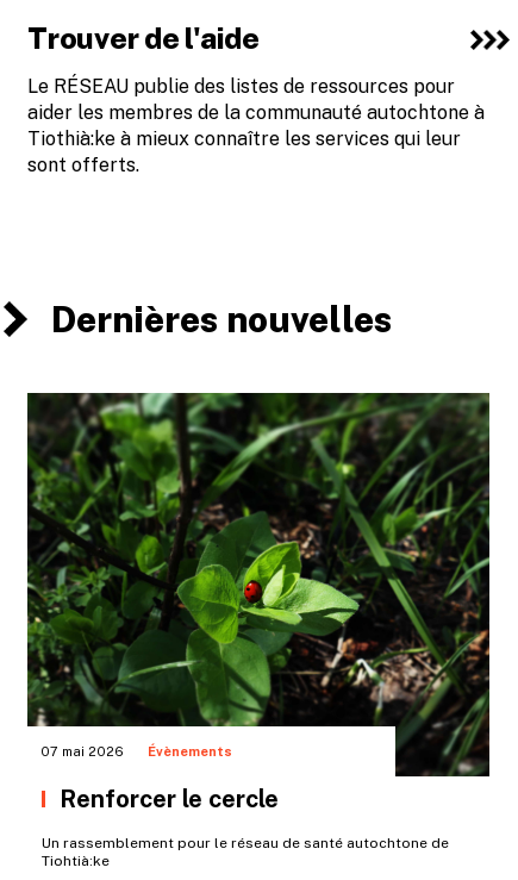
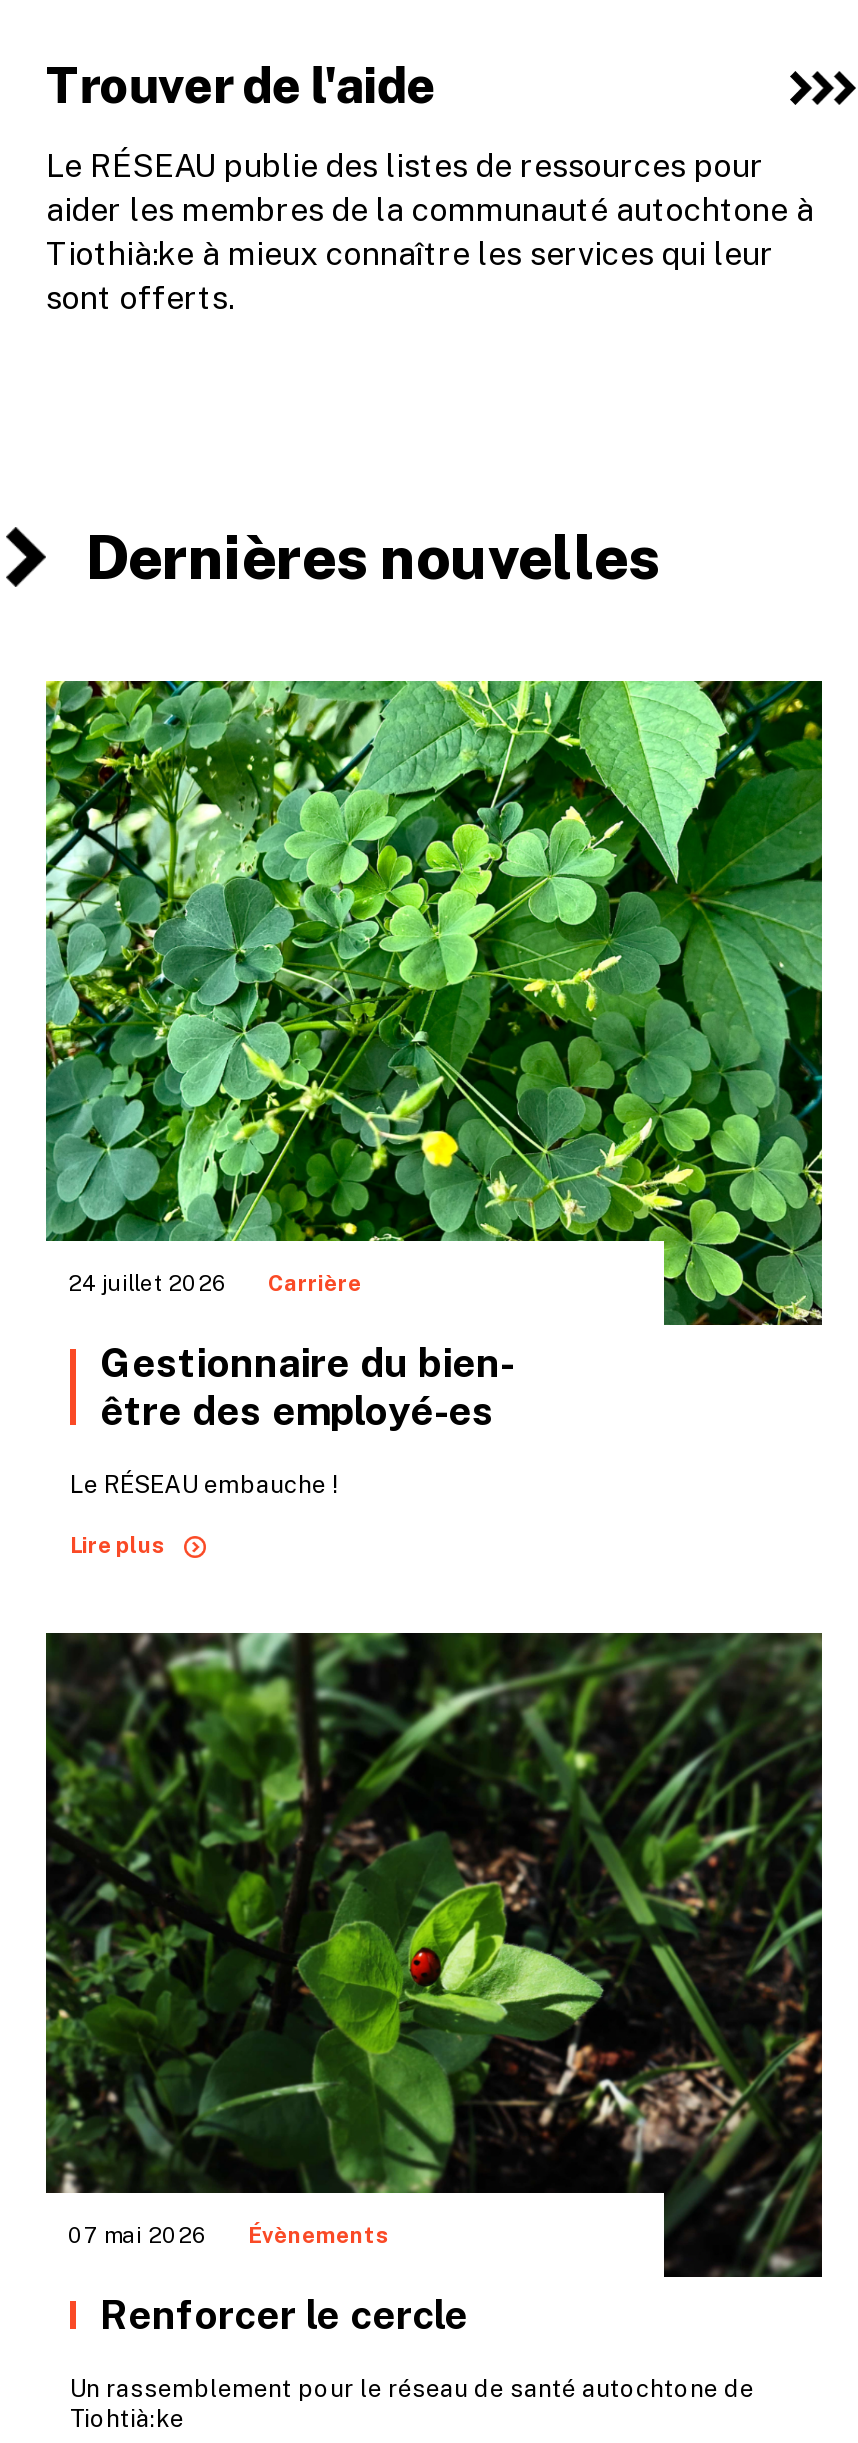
+ [image]
+ 24 juillet 2026
+ Carrière
+ Gestionnaire du bien-
+ être des employé-es
+ Le RÉSEAU embauche !
+ Lire plus
